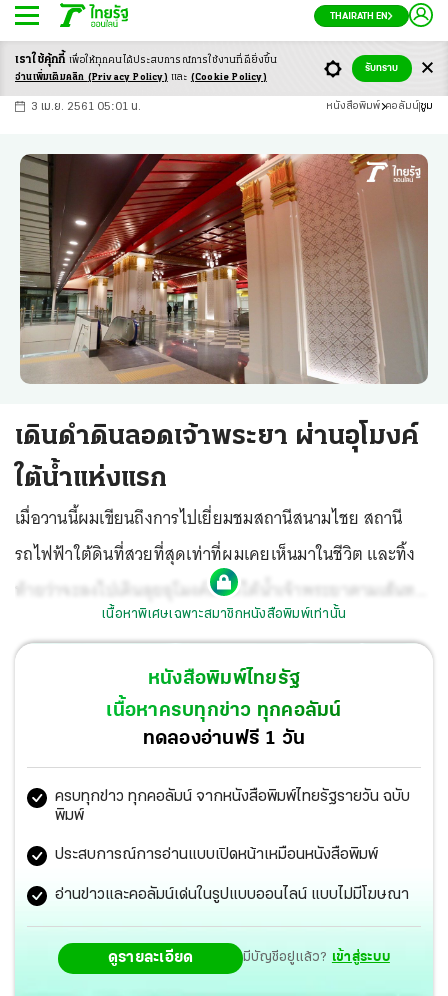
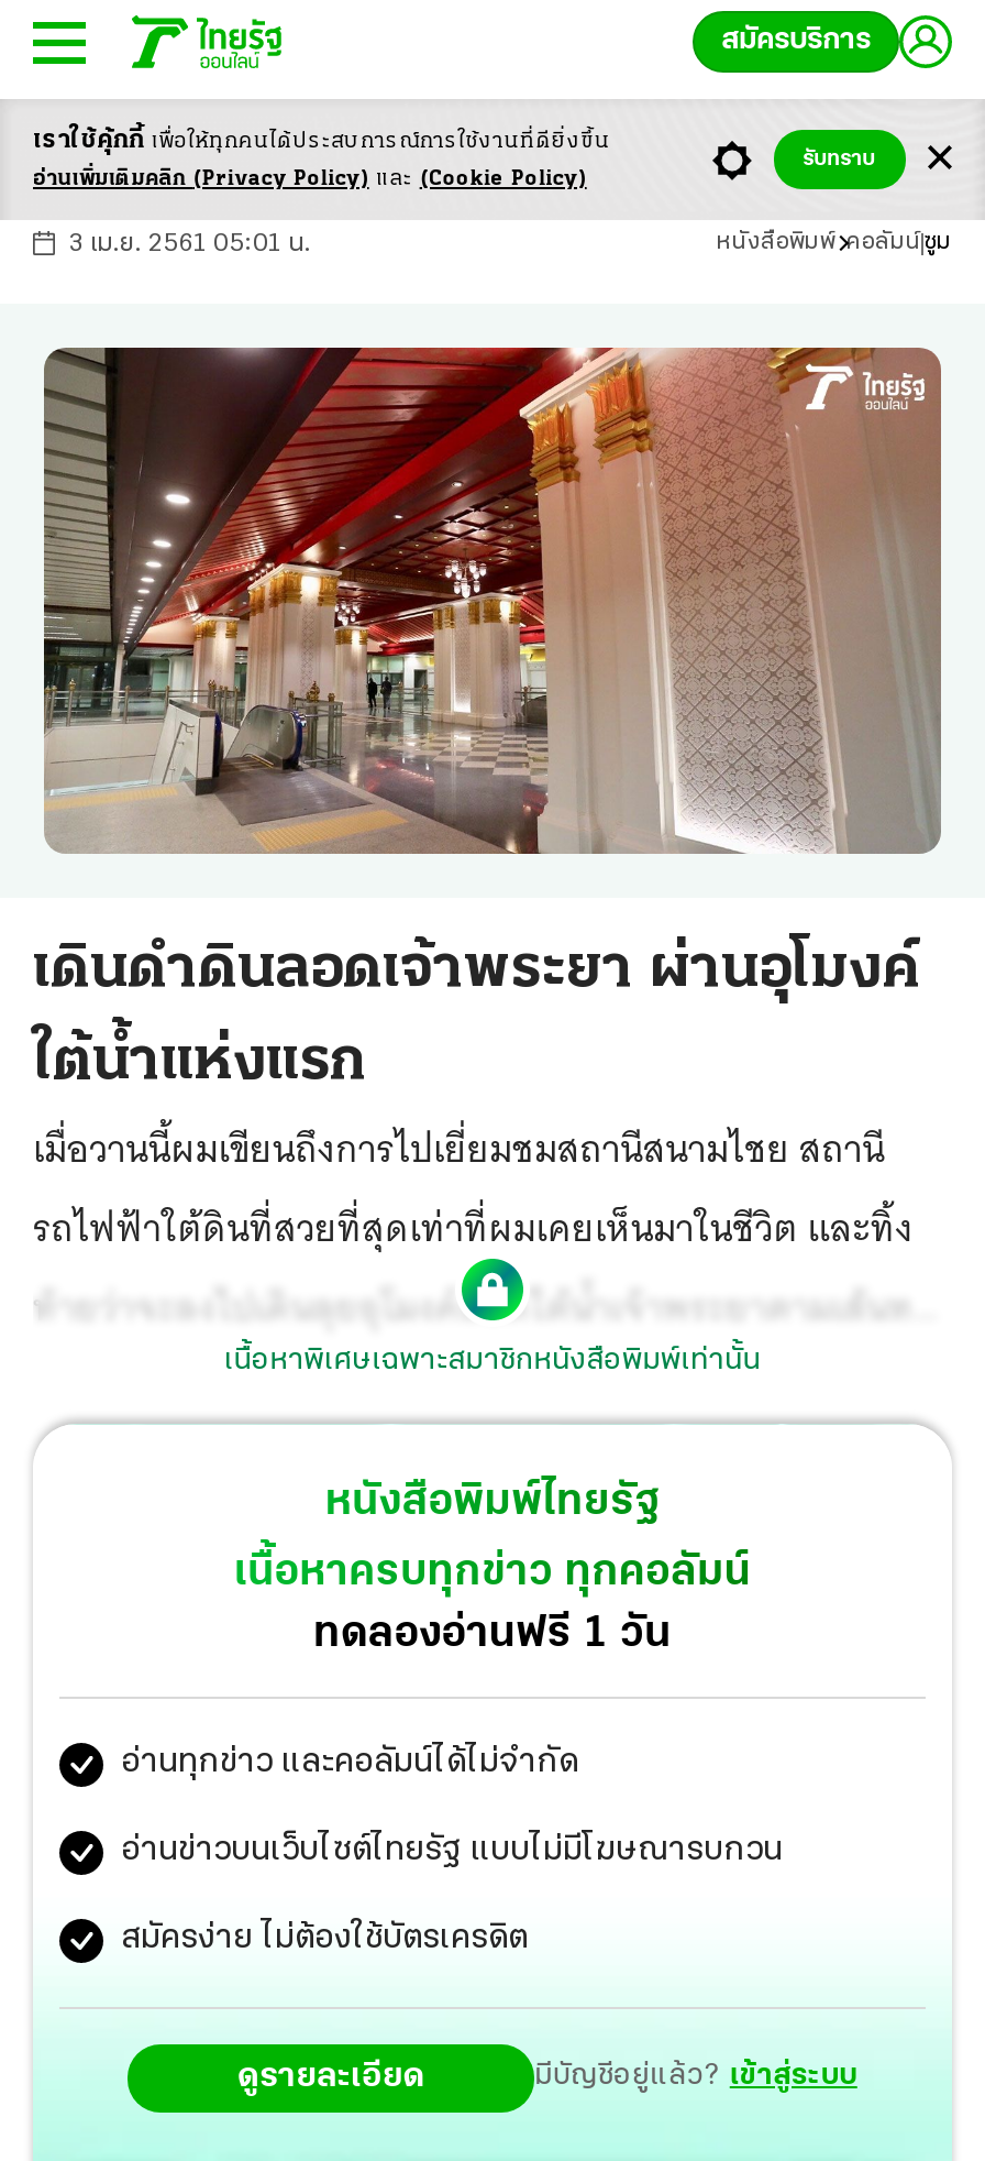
- THAIRATH EN
+ สมัครบริการ

- ครบทุกข่าว ทุกคอลัมน์ จากหนังสือพิมพ์ไทยรัฐรายวัน ฉบับ
- พิมพ์
+ อ่านทุกข่าว และคอลัมน์ได้ไม่จำกัด

- ประสบการณ์การอ่านแบบเปิดหน้าเหมือนหนังสือพิมพ์
+ อ่านข่าวบนเว็บไซต์ไทยรัฐ แบบไม่มีโฆษณารบกวน

- อ่านข่าวและคอลัมน์เด่นในรูปแบบออนไลน์ แบบไม่มีโฆษณา
+ สมัครง่าย ไม่ต้องใช้บัตรเครดิต
